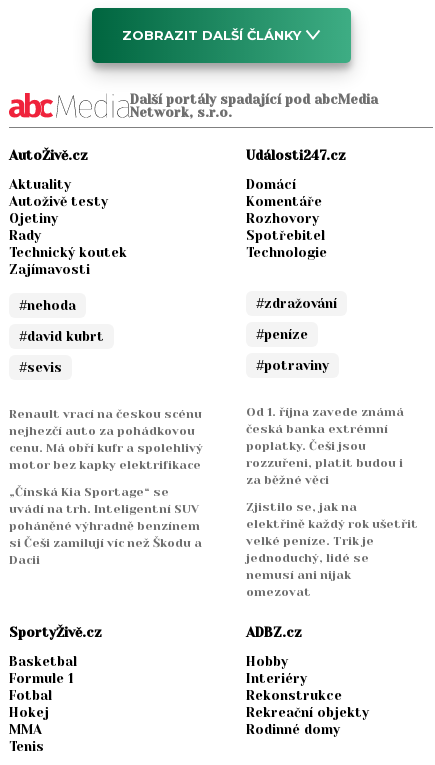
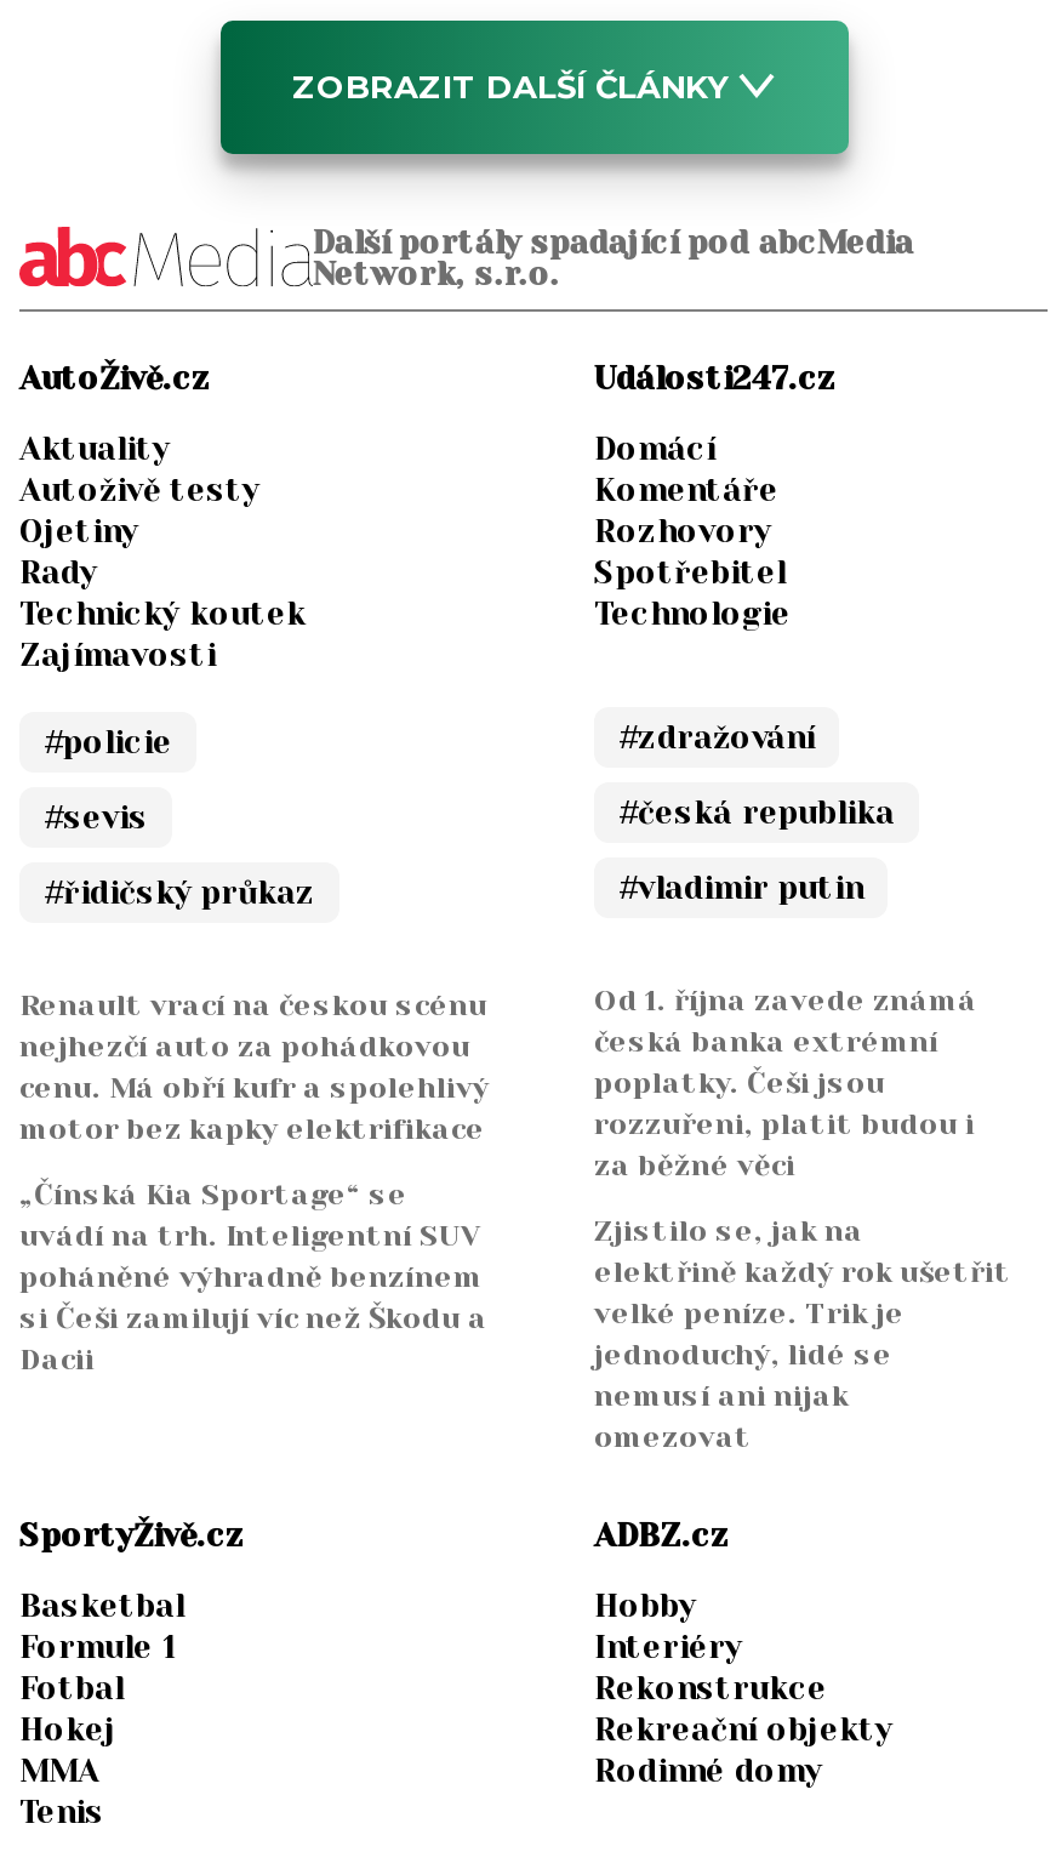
- #nehoda
- #david kubrt
+ #policie

- #peníze
+ #česká republika

moved up: #sevis

- #potraviny
+ #vladimir putin

+ #řidičský průkaz
